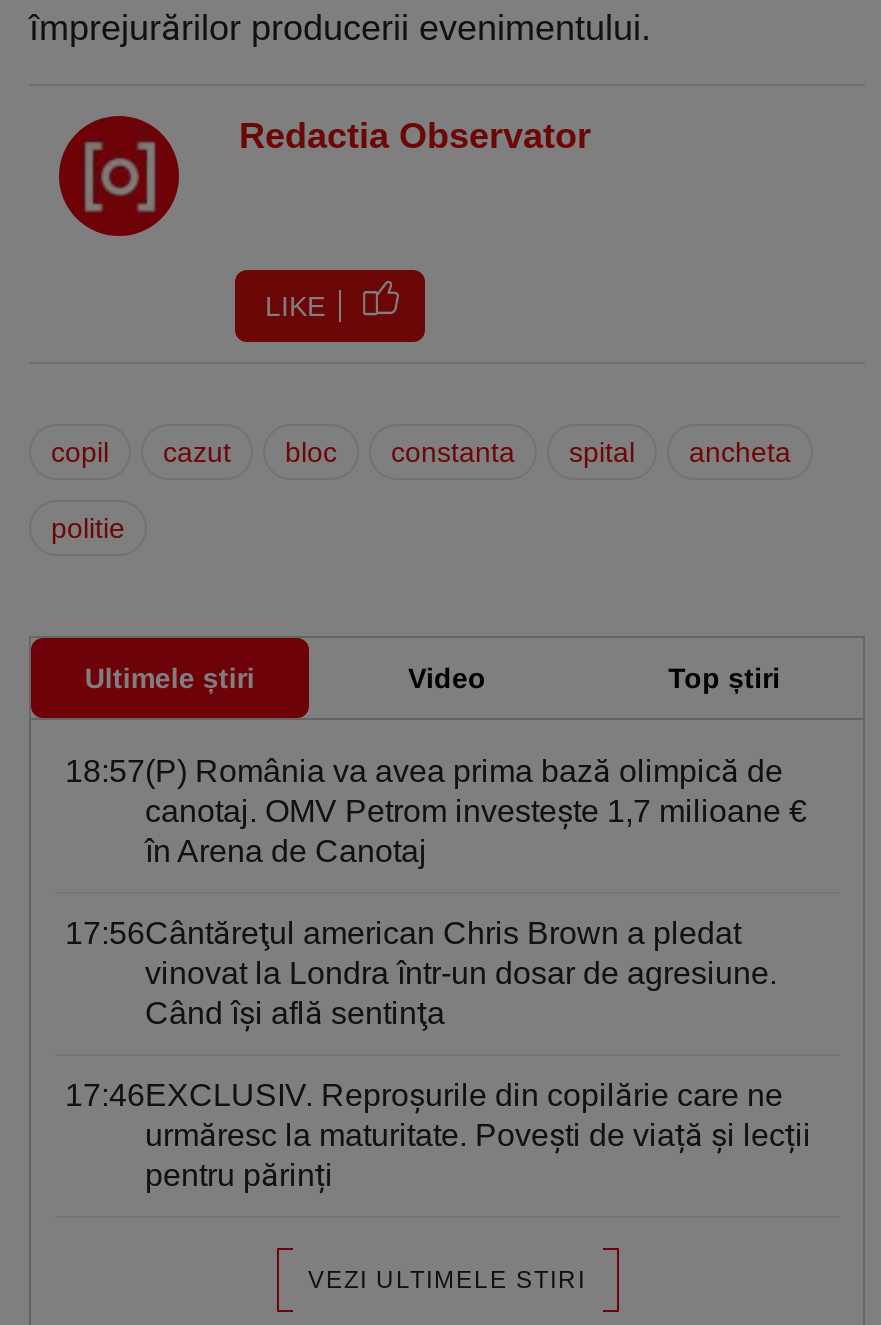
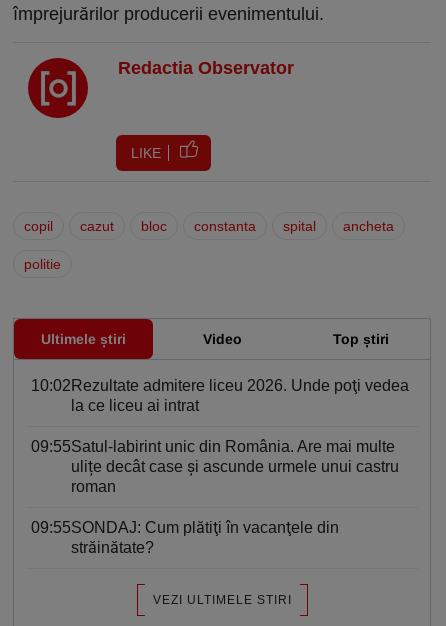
- 18:57(P) România va avea prima bază olimpică de
- canotaj. OMV Petrom investește 1,7 milioane €
- în Arena de Canotaj
+ 10:02Rezultate admitere liceu 2026. Unde poţi vedea
+ la ce liceu ai intrat

- 17:56Cântăreţul american Chris Brown a pledat
- vinovat la Londra într-un dosar de agresiune.
- Când îşi află sentinţa
+ 09:55Satul-labirint unic din România. Are mai multe
+ ulițe decât case și ascunde urmele unui castru
+ roman

- 17:46EXCLUSIV. Reproșurile din copilărie care ne
- urmăresc la maturitate. Povești de viață și lecții
- pentru părinți
+ 09:55SONDAJ: Cum plătiţi în vacanţele din
+ străinătate?
